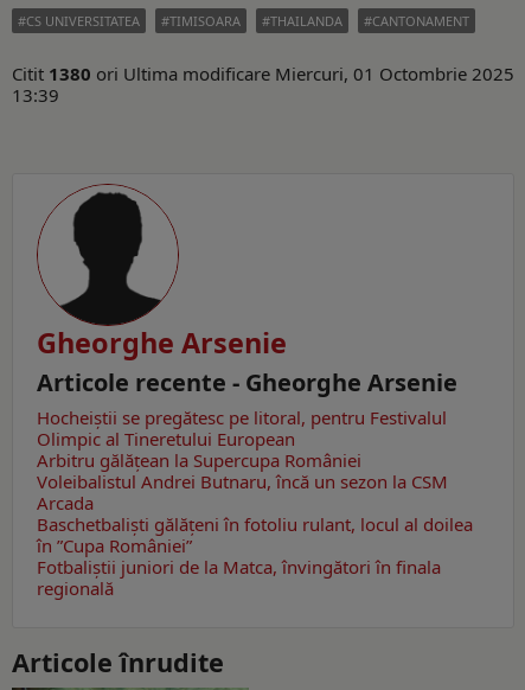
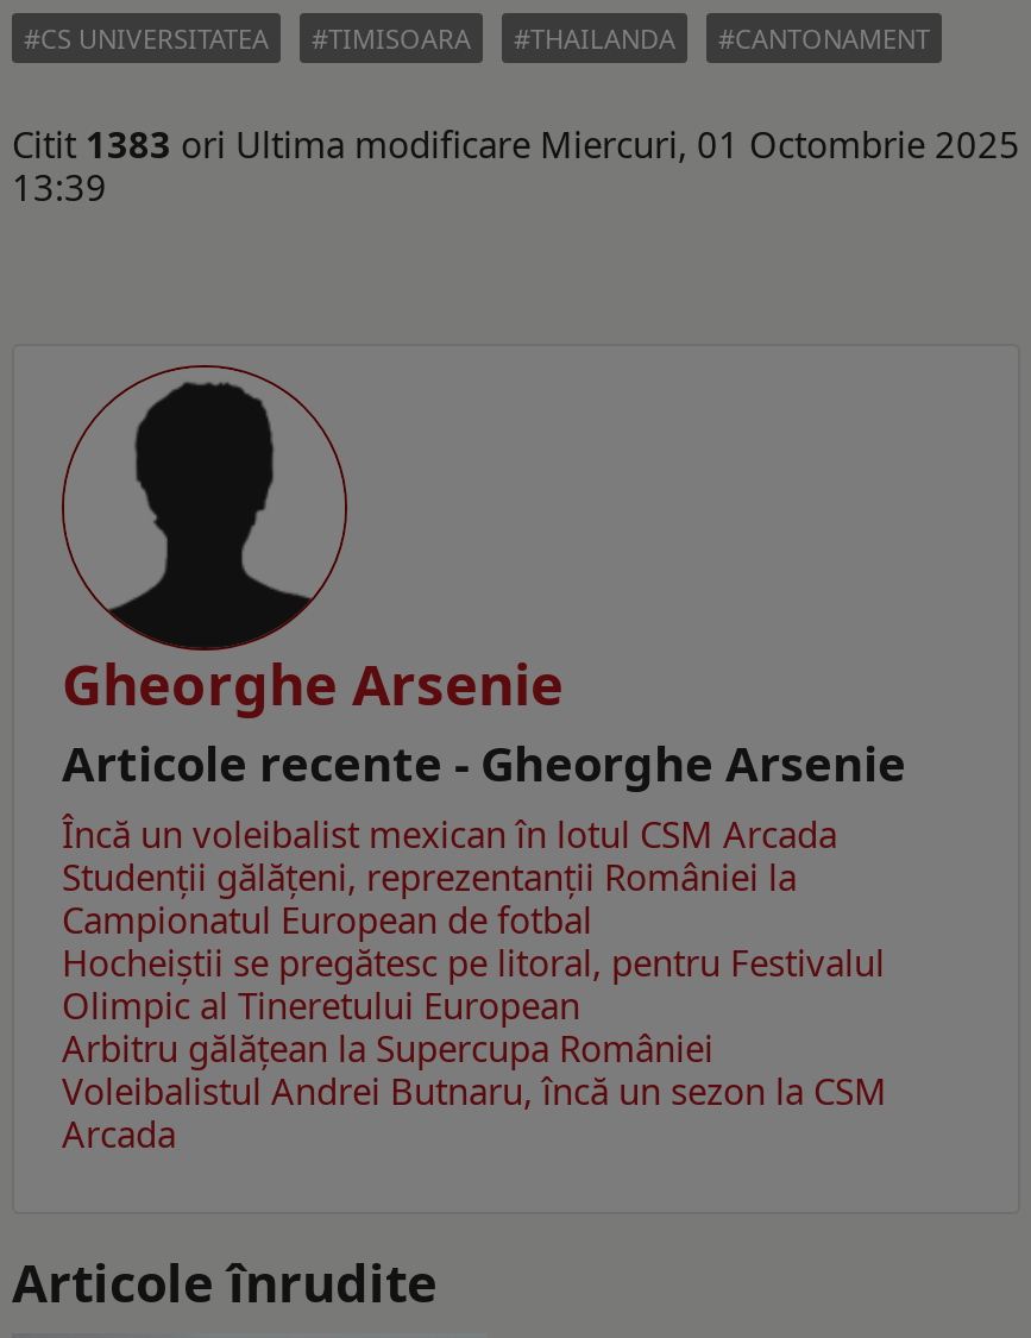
- Citit 1380 ori Ultima modificare Miercuri, 01 Octombrie 2025
+ Citit 1383 ori Ultima modificare Miercuri, 01 Octombrie 2025

+ Încă un voleibalist mexican în lotul CSM Arcada
+ Studenții gălățeni, reprezentanții României la
+ Campionatul European de fotbal

moved down: Hocheiștii se pregătesc pe litoral, pentru Festivalul | Olimpic al Tineretului European | Arbitru gălățean la Supercupa României | Voleibalistul Andrei Butnaru, încă un sezon la CSM | Arcada

- Baschetbaliști gălățeni în fotoliu rulant, locul al doilea
- în ”Cupa României”
- Fotbaliștii juniori de la Matca, învingători în finala
- regională
